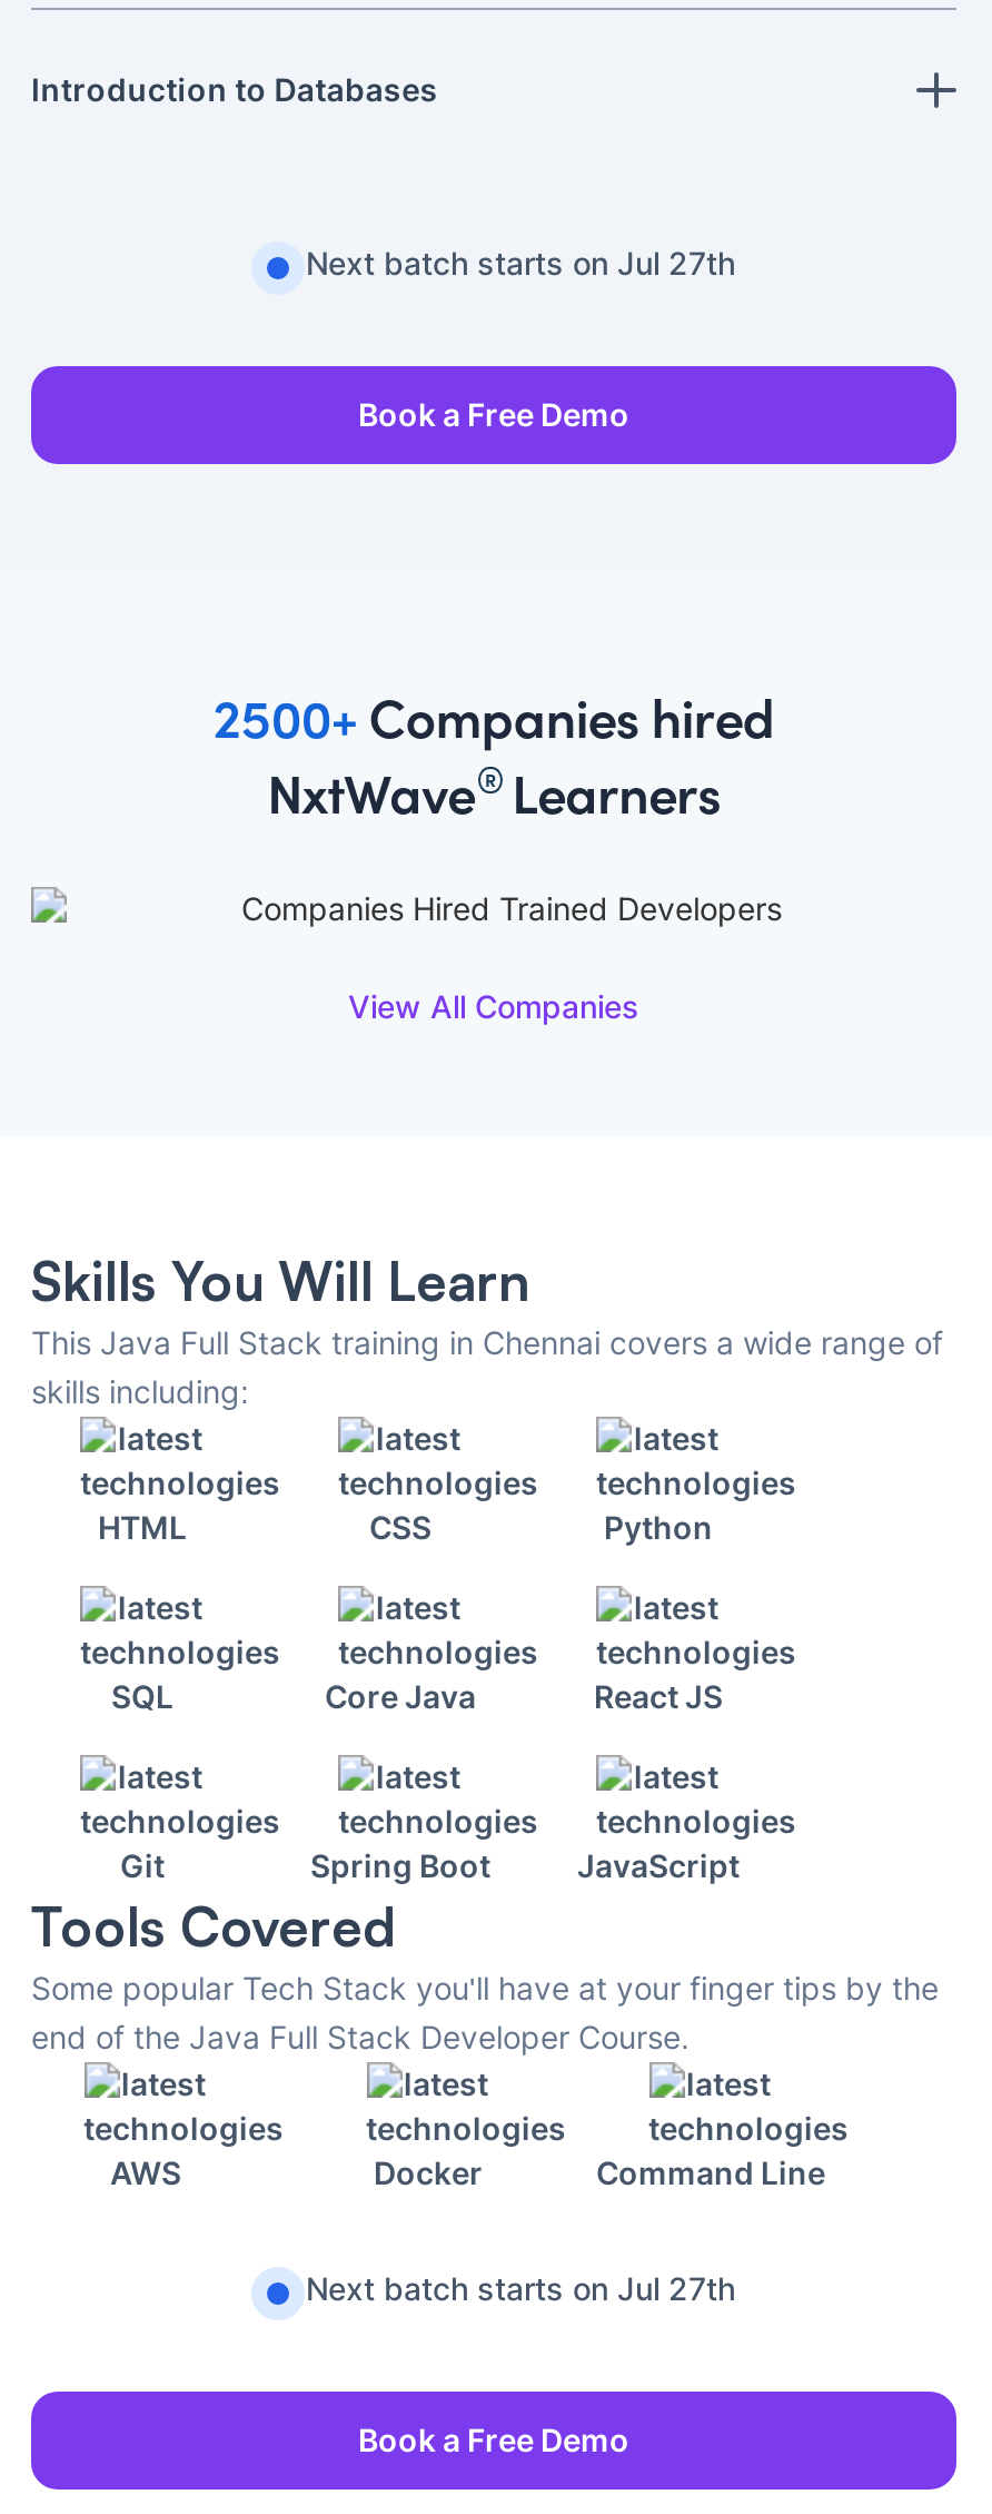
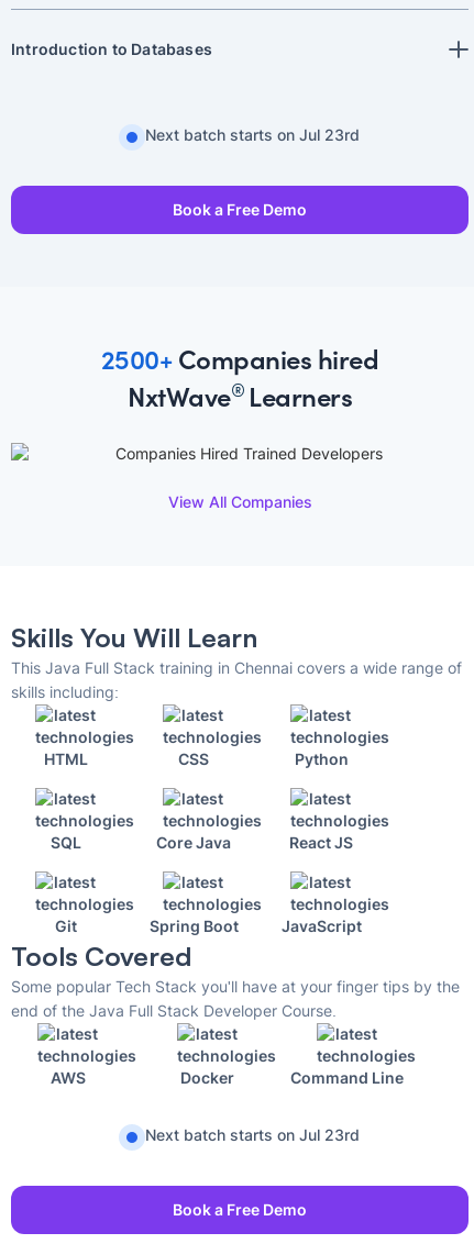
- Next batch starts on Jul 27th
+ Next batch starts on Jul 23rd

- Next batch starts on Jul 27th
+ Next batch starts on Jul 23rd
